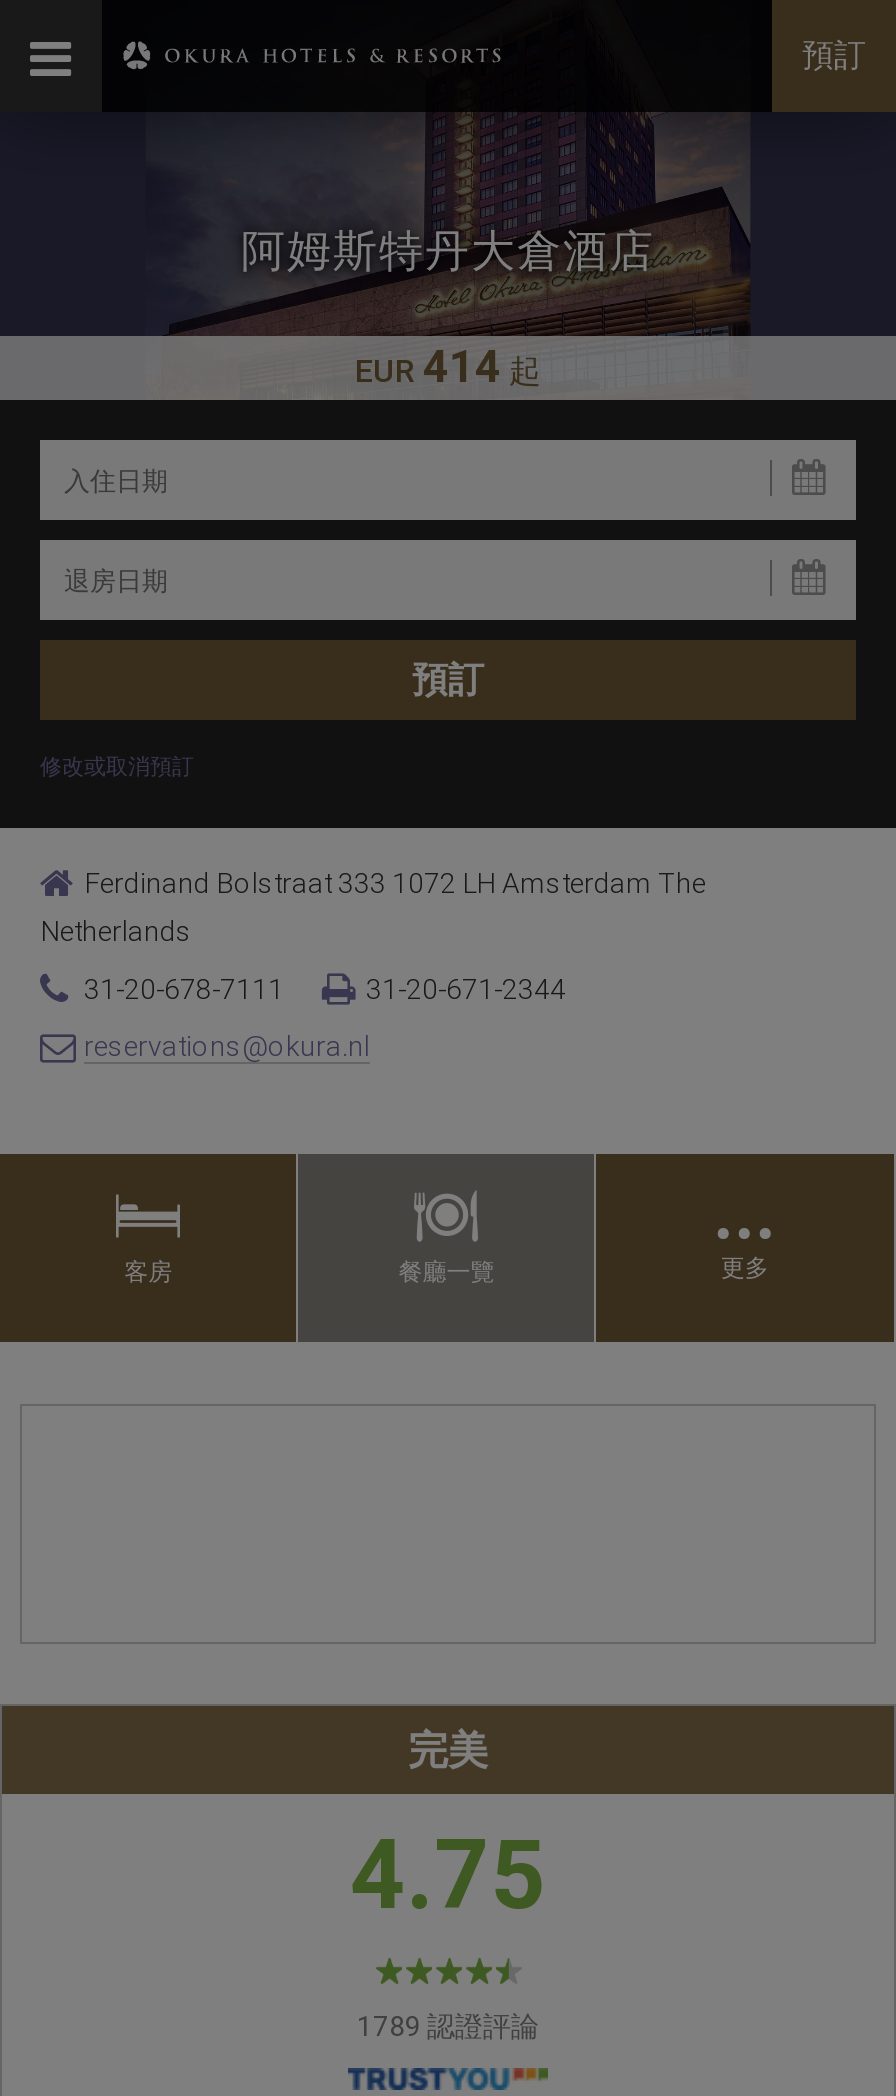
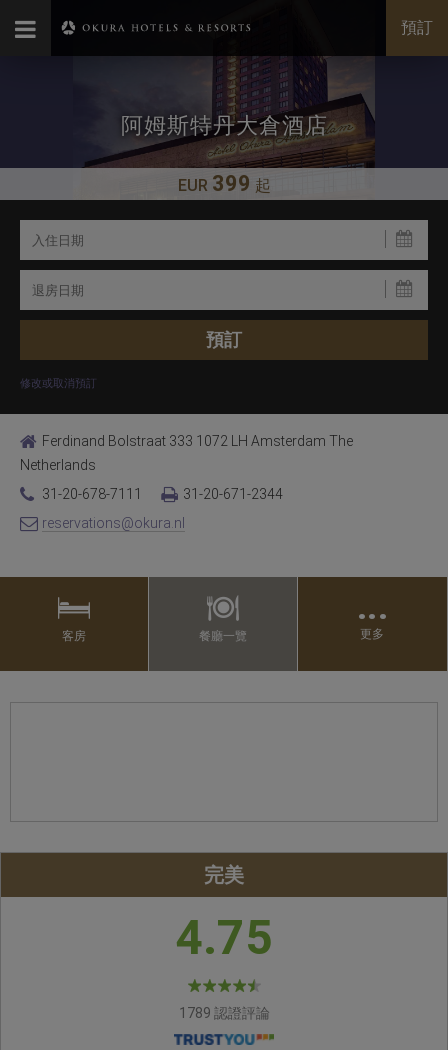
- EUR 414起
+ EUR 399起
